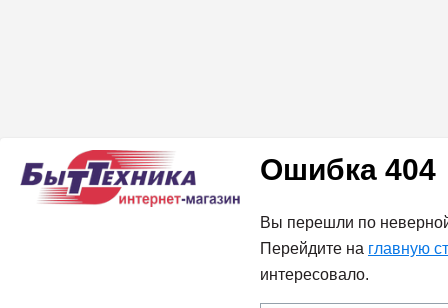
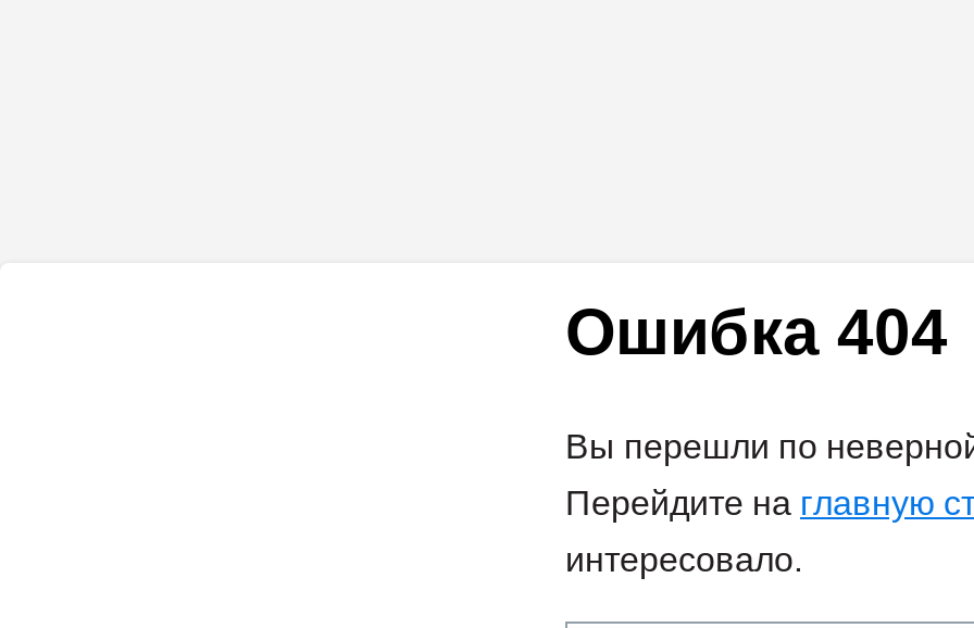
- [image]
